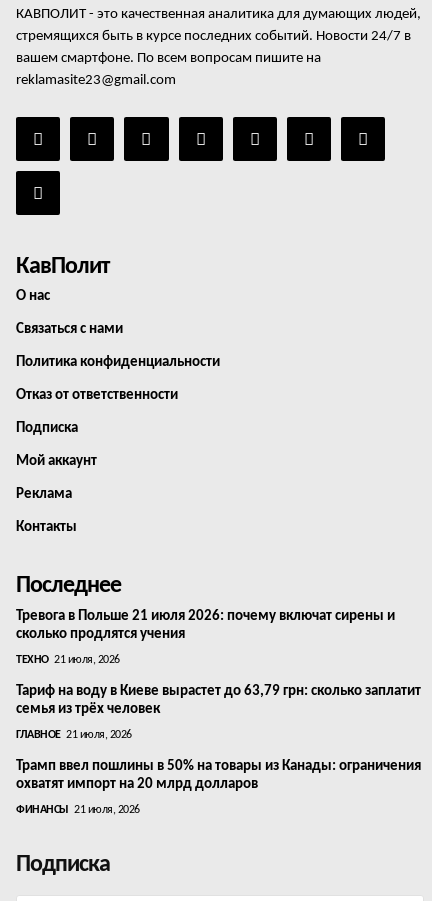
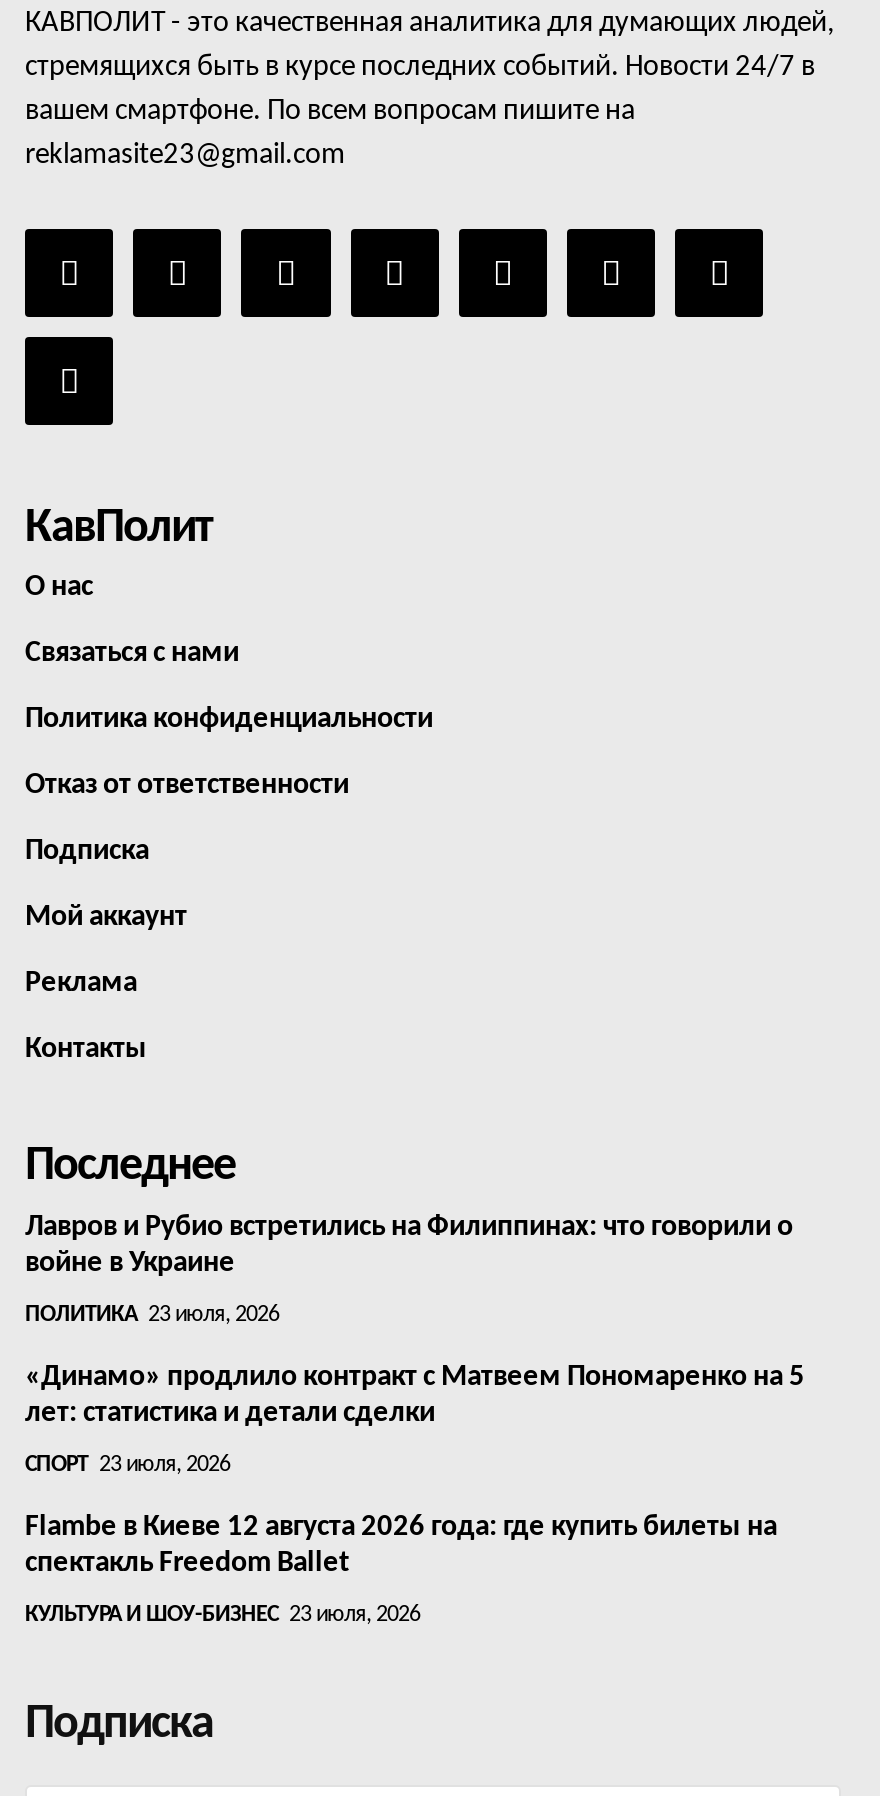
- Тревога в Польше 21 июля 2026: почему включат сирены и
- сколько продлятся учения
+ Лавров и Рубио встретились на Филиппинах: что говорили о
+ войне в Украине

- ТЕХНО 21 июля, 2026
+ ПОЛИТИКА 23 июля, 2026

- Тариф на воду в Киеве вырастет до 63,79 грн: сколько заплатит
- семья из трёх человек
+ «Динамо» продлило контракт с Матвеем Пономаренко на 5
+ лет: статистика и детали сделки

- ГЛАВНОЕ 21 июля, 2026
+ СПОРТ 23 июля, 2026

- Трамп ввел пошлины в 50% на товары из Канады: ограничения
- охватят импорт на 20 млрд долларов
+ Flambe в Киеве 12 августа 2026 года: где купить билеты на
+ спектакль Freedom Ballet

- ФИНАНСЫ 21 июля, 2026
+ КУЛЬТУРА И ШОУ-БИЗНЕС 23 июля, 2026
